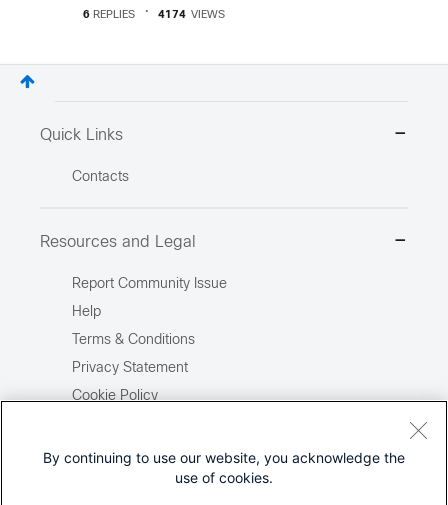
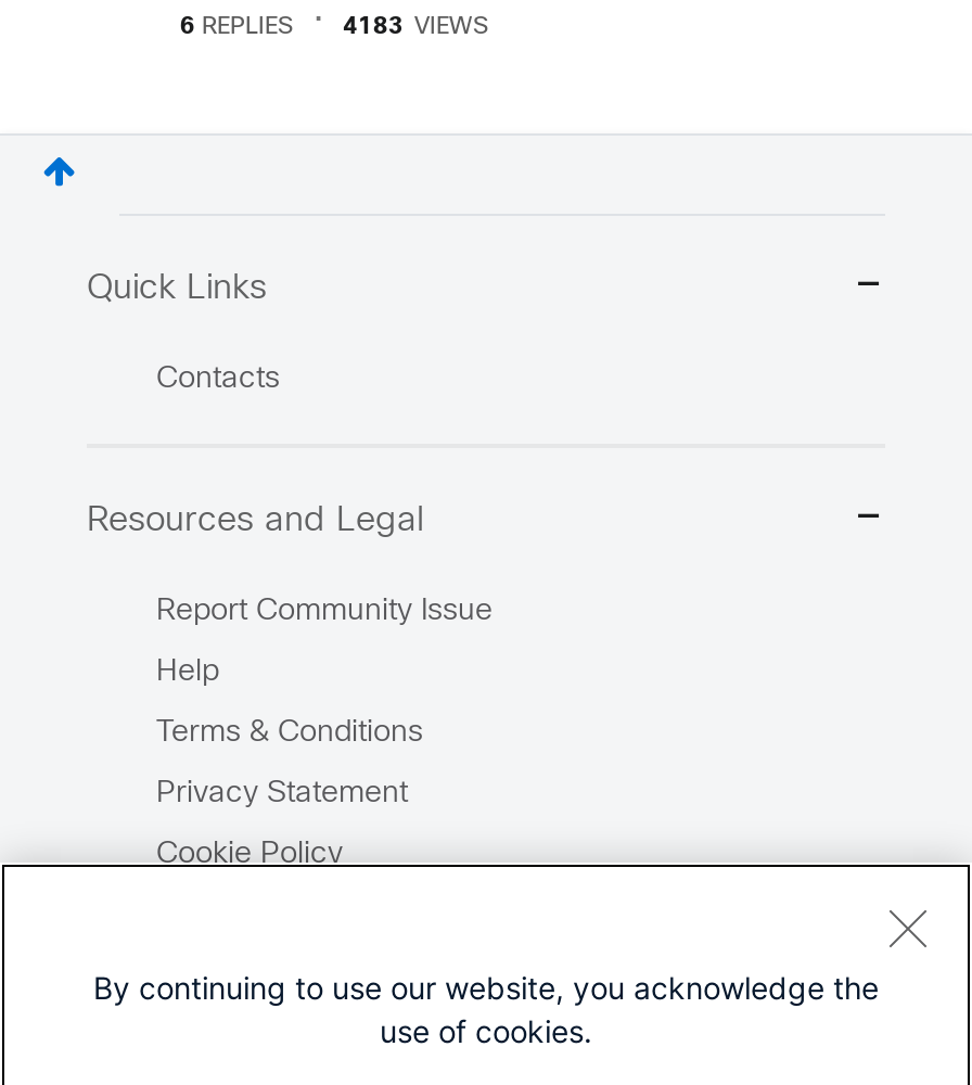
- 4174 VIEWS
+ 4183 VIEWS
